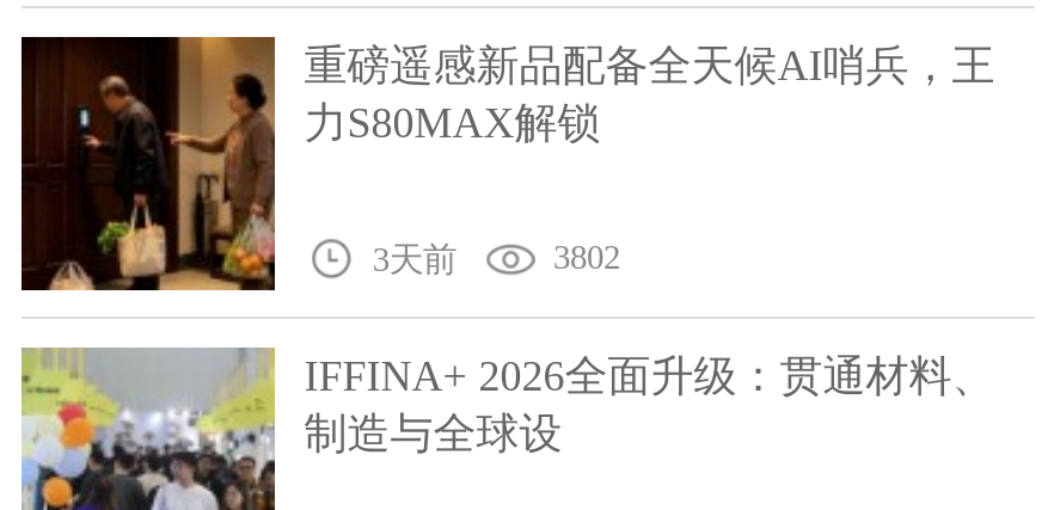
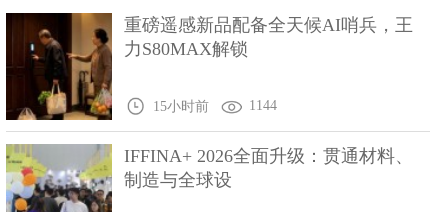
- 3天前
- 3802
+ 15小时前
+ 1144
